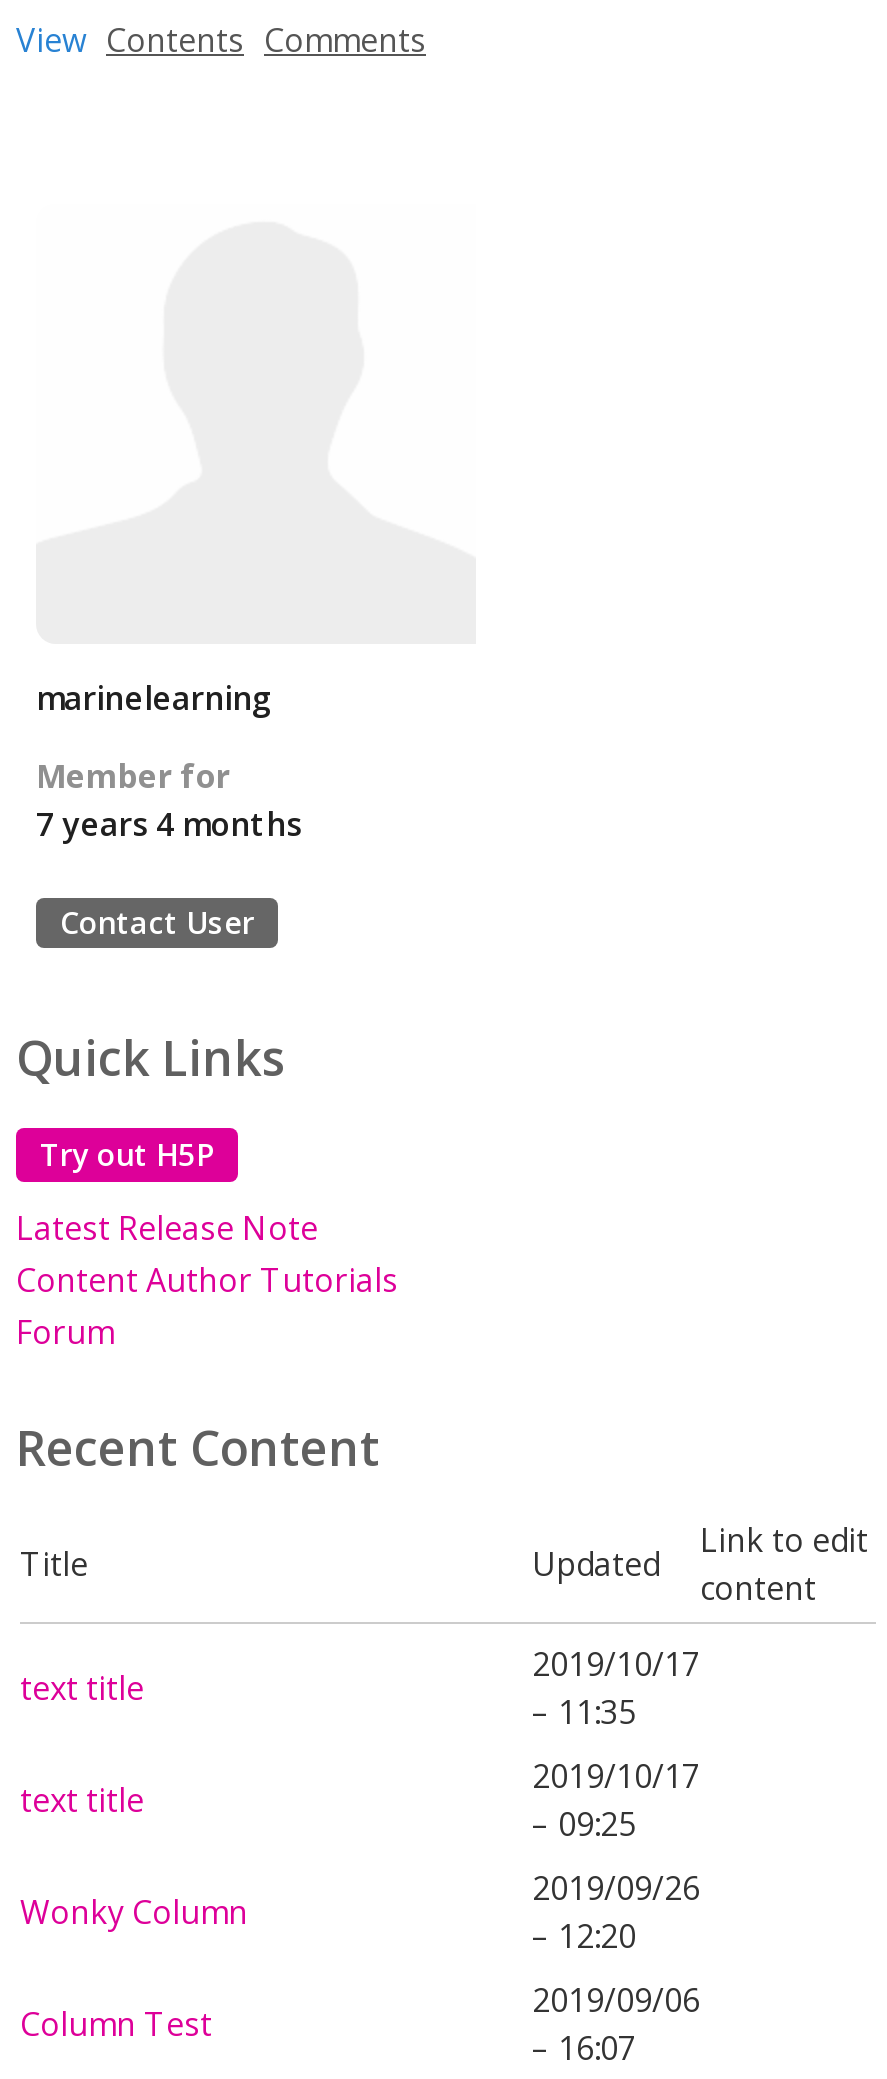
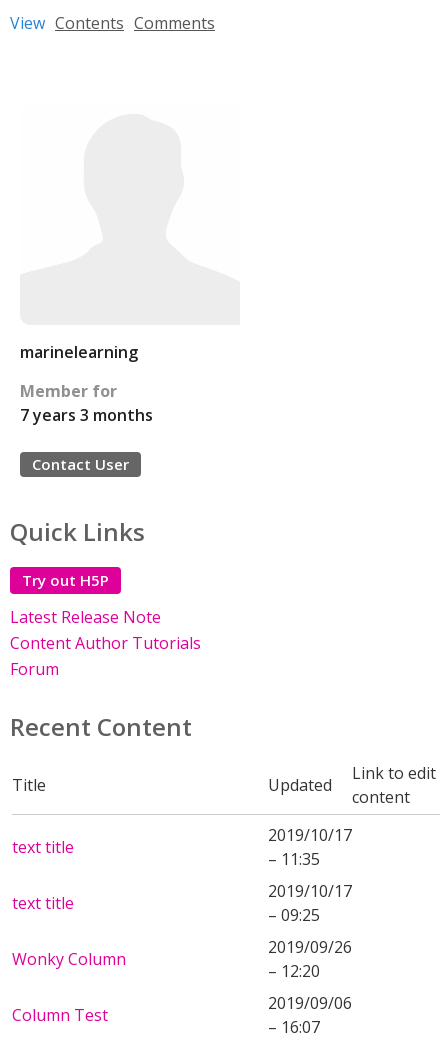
- 7 years 4 months
+ 7 years 3 months
